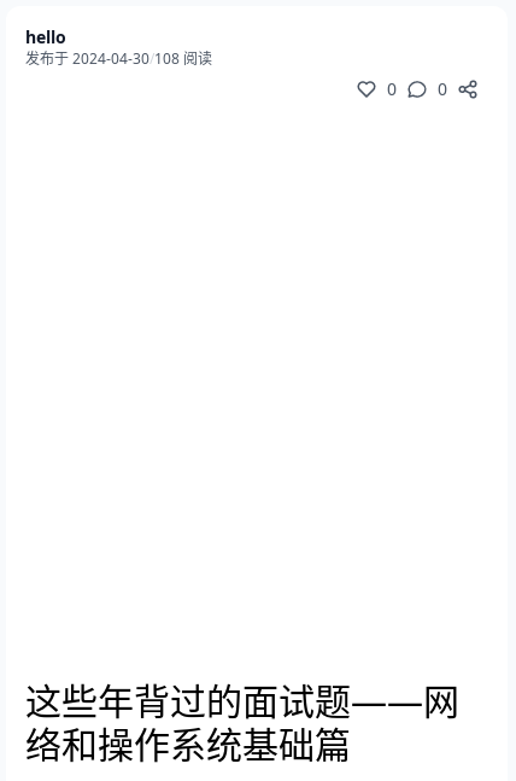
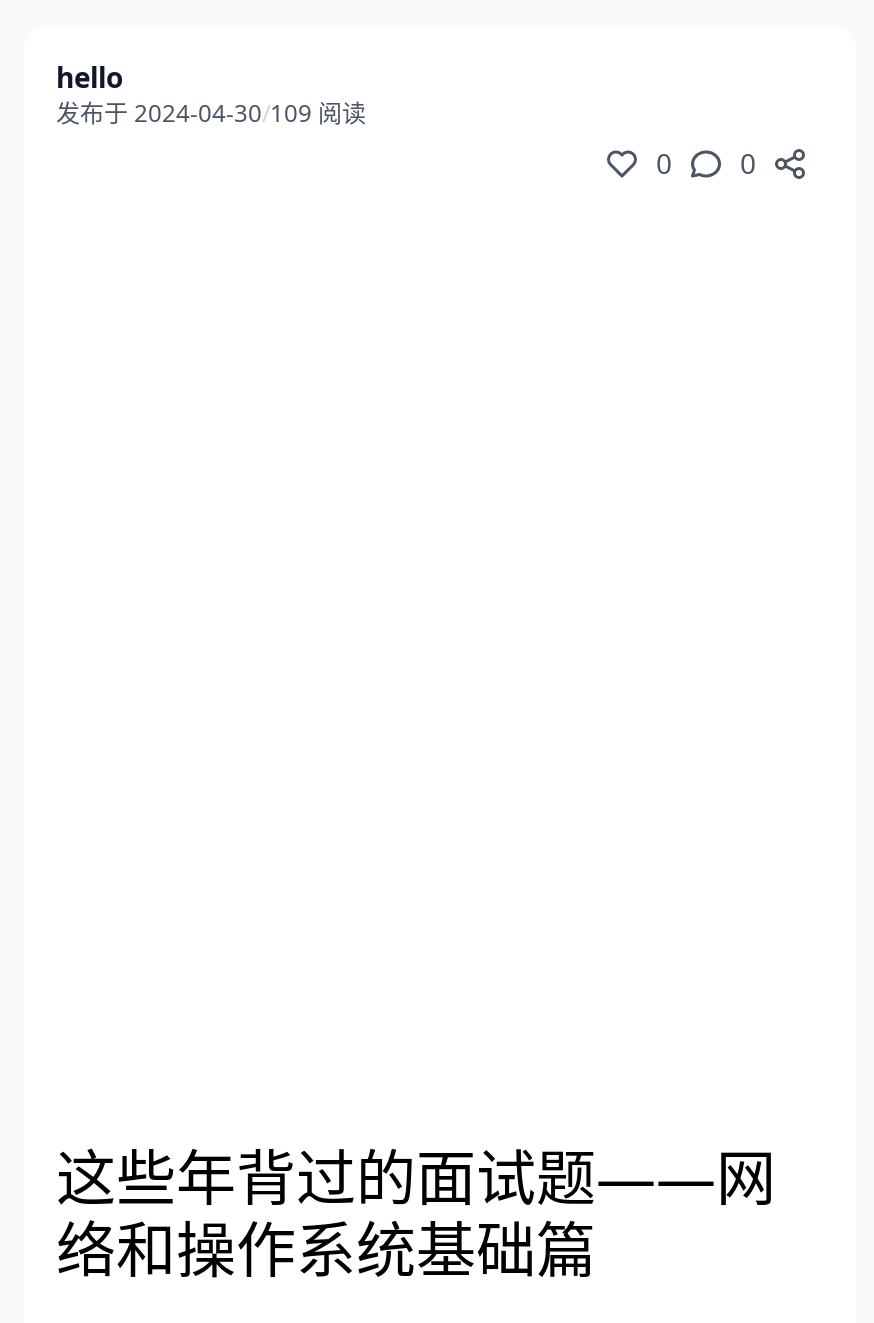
- 发布于 2024-04-30 / 108 阅读
+ 发布于 2024-04-30 / 109 阅读
